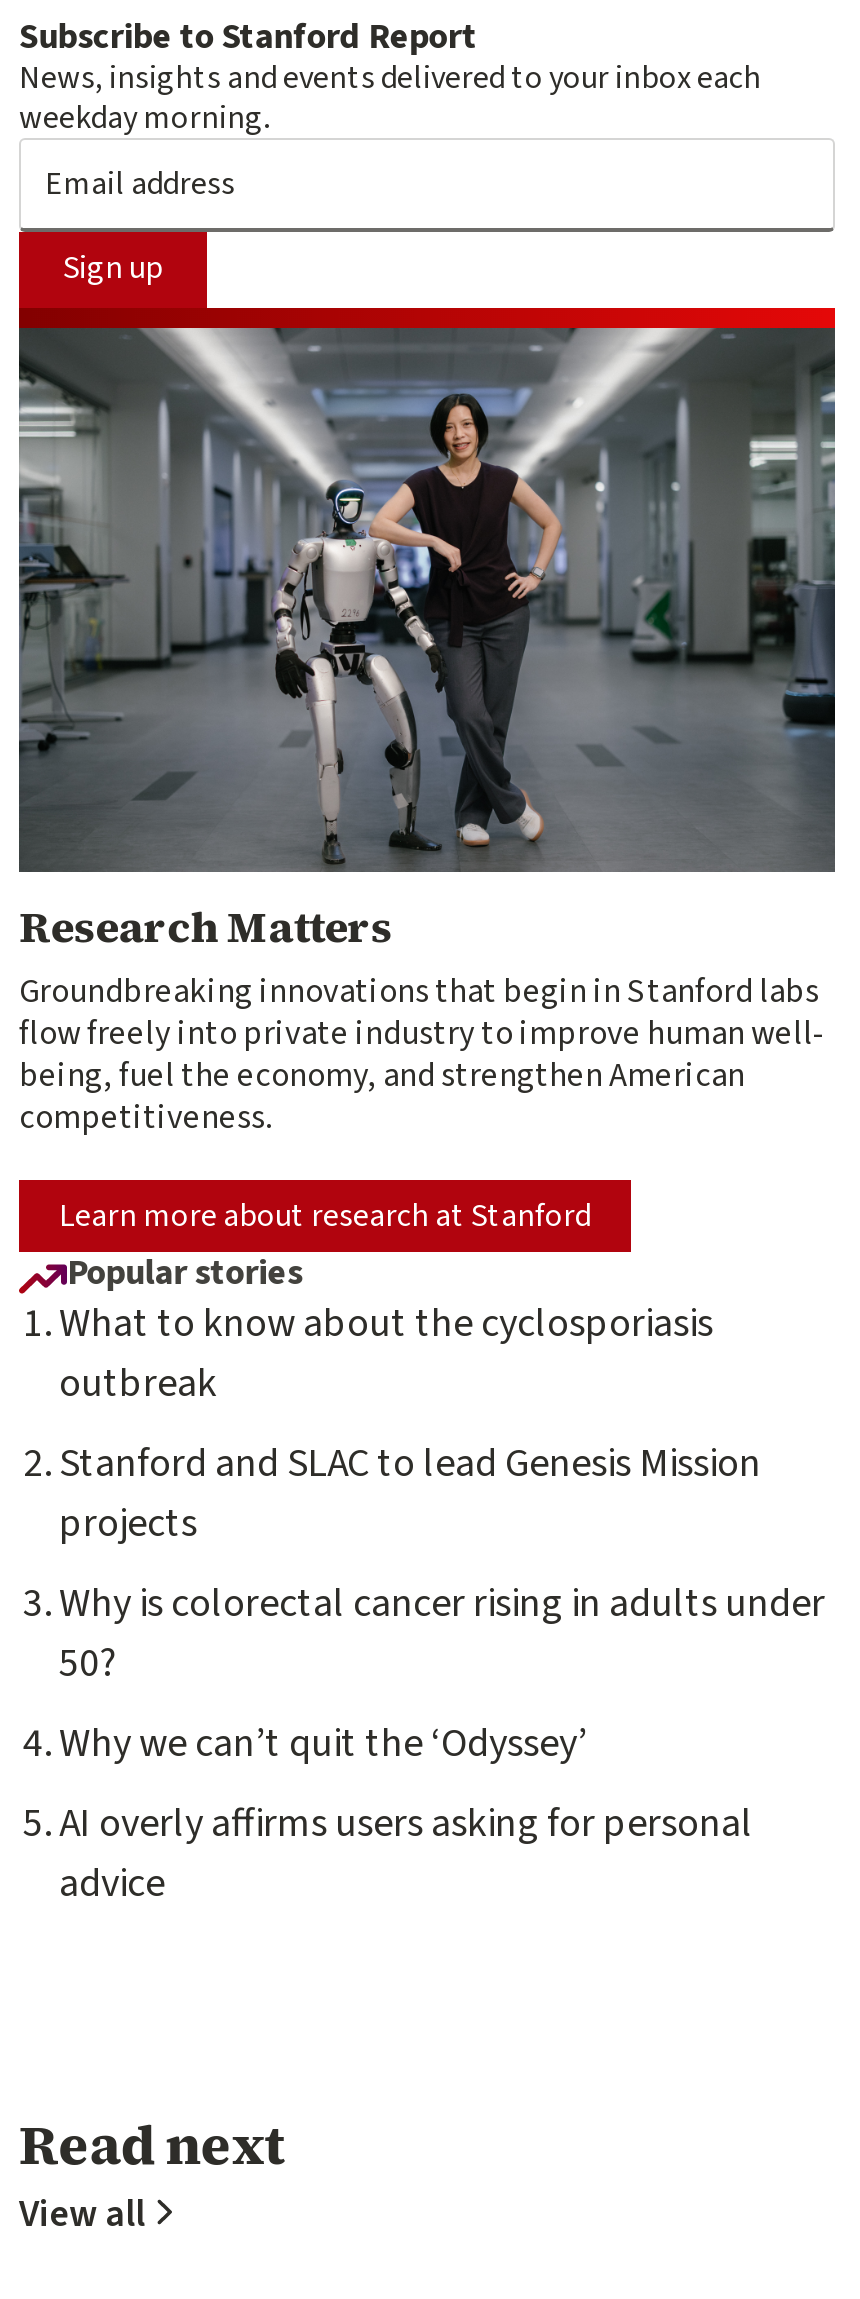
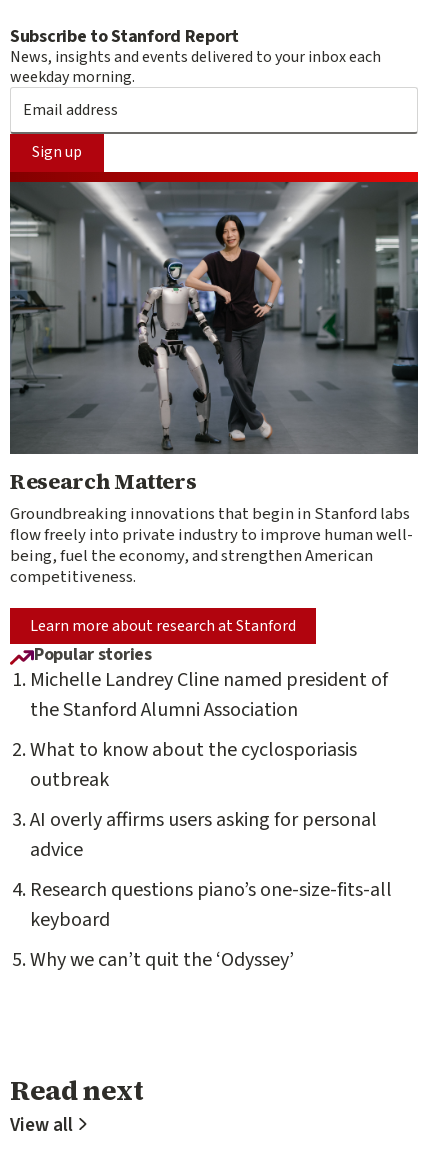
+ Michelle Landrey Cline named president of
+ the Stanford Alumni Association

moved down: What to know about the cyclosporiasis | outbreak

- Stanford and SLAC to lead Genesis Mission
- projects
- Why is colorectal cancer rising in adults under
- 50?

moved down: Why we can’t quit the ‘Odyssey’

moved up: AI overly affirms users asking for personal | advice

+ Research questions piano’s one-size-fits-all
+ keyboard
